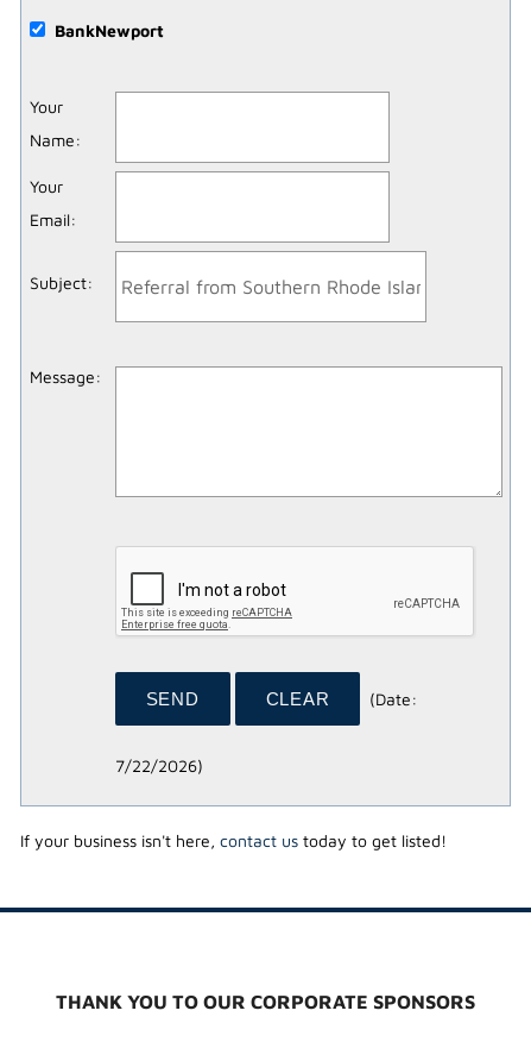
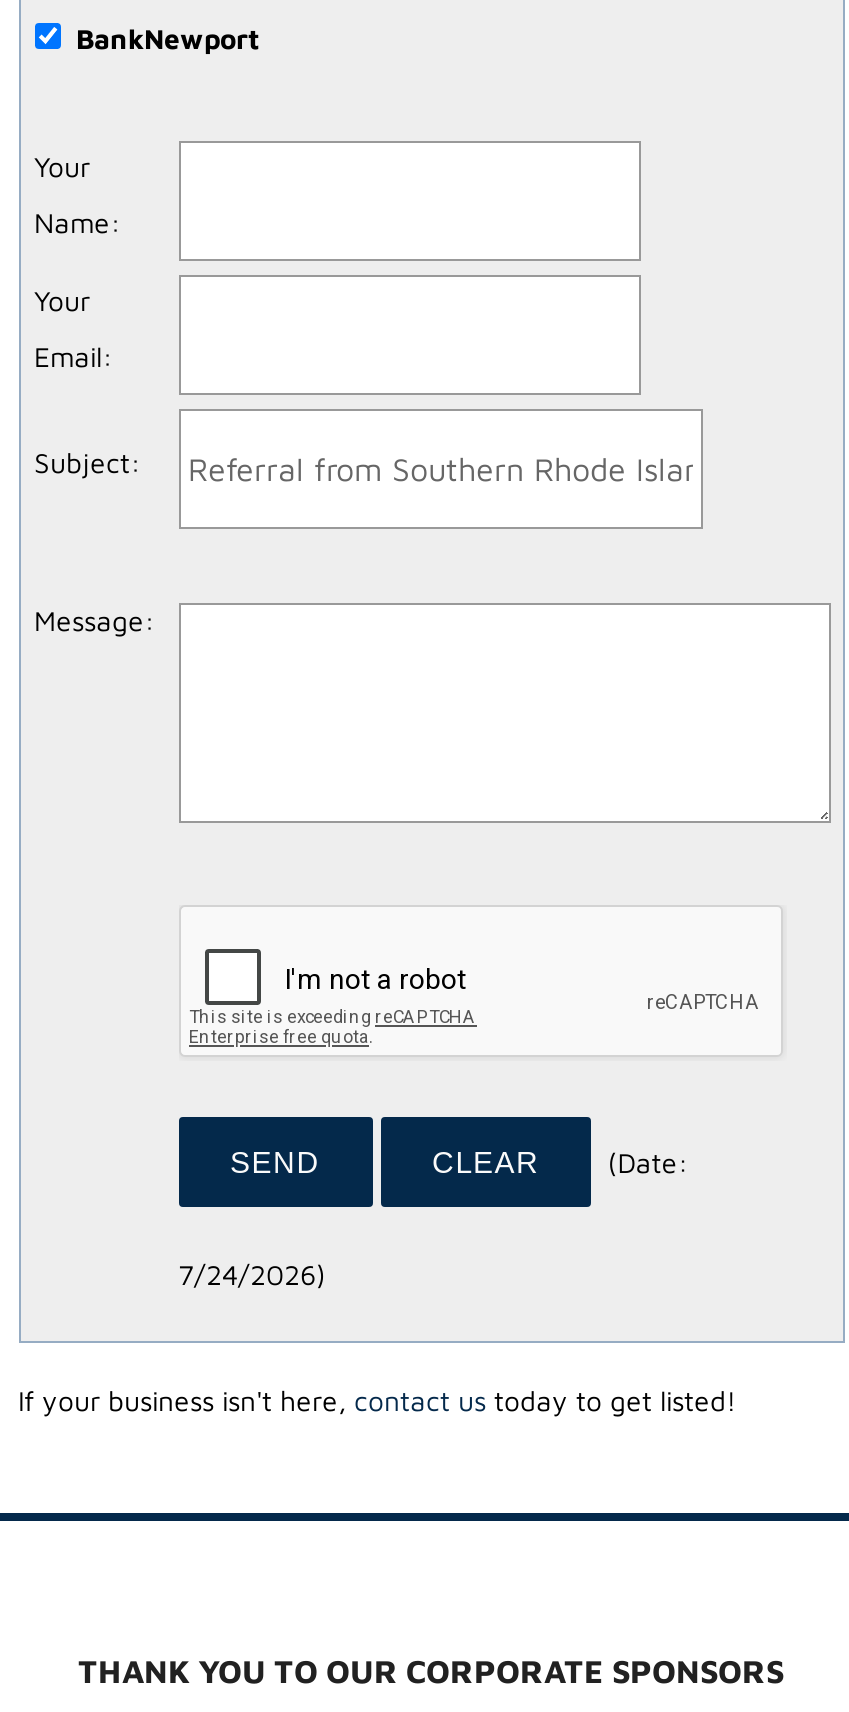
- 7/22/2026)
+ 7/24/2026)
